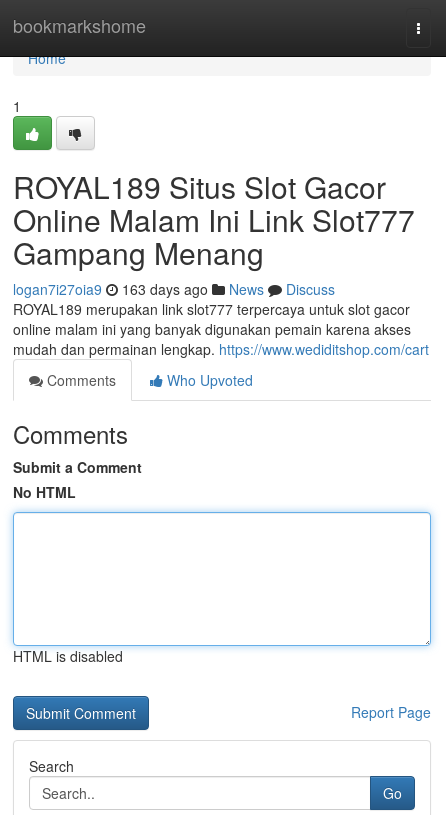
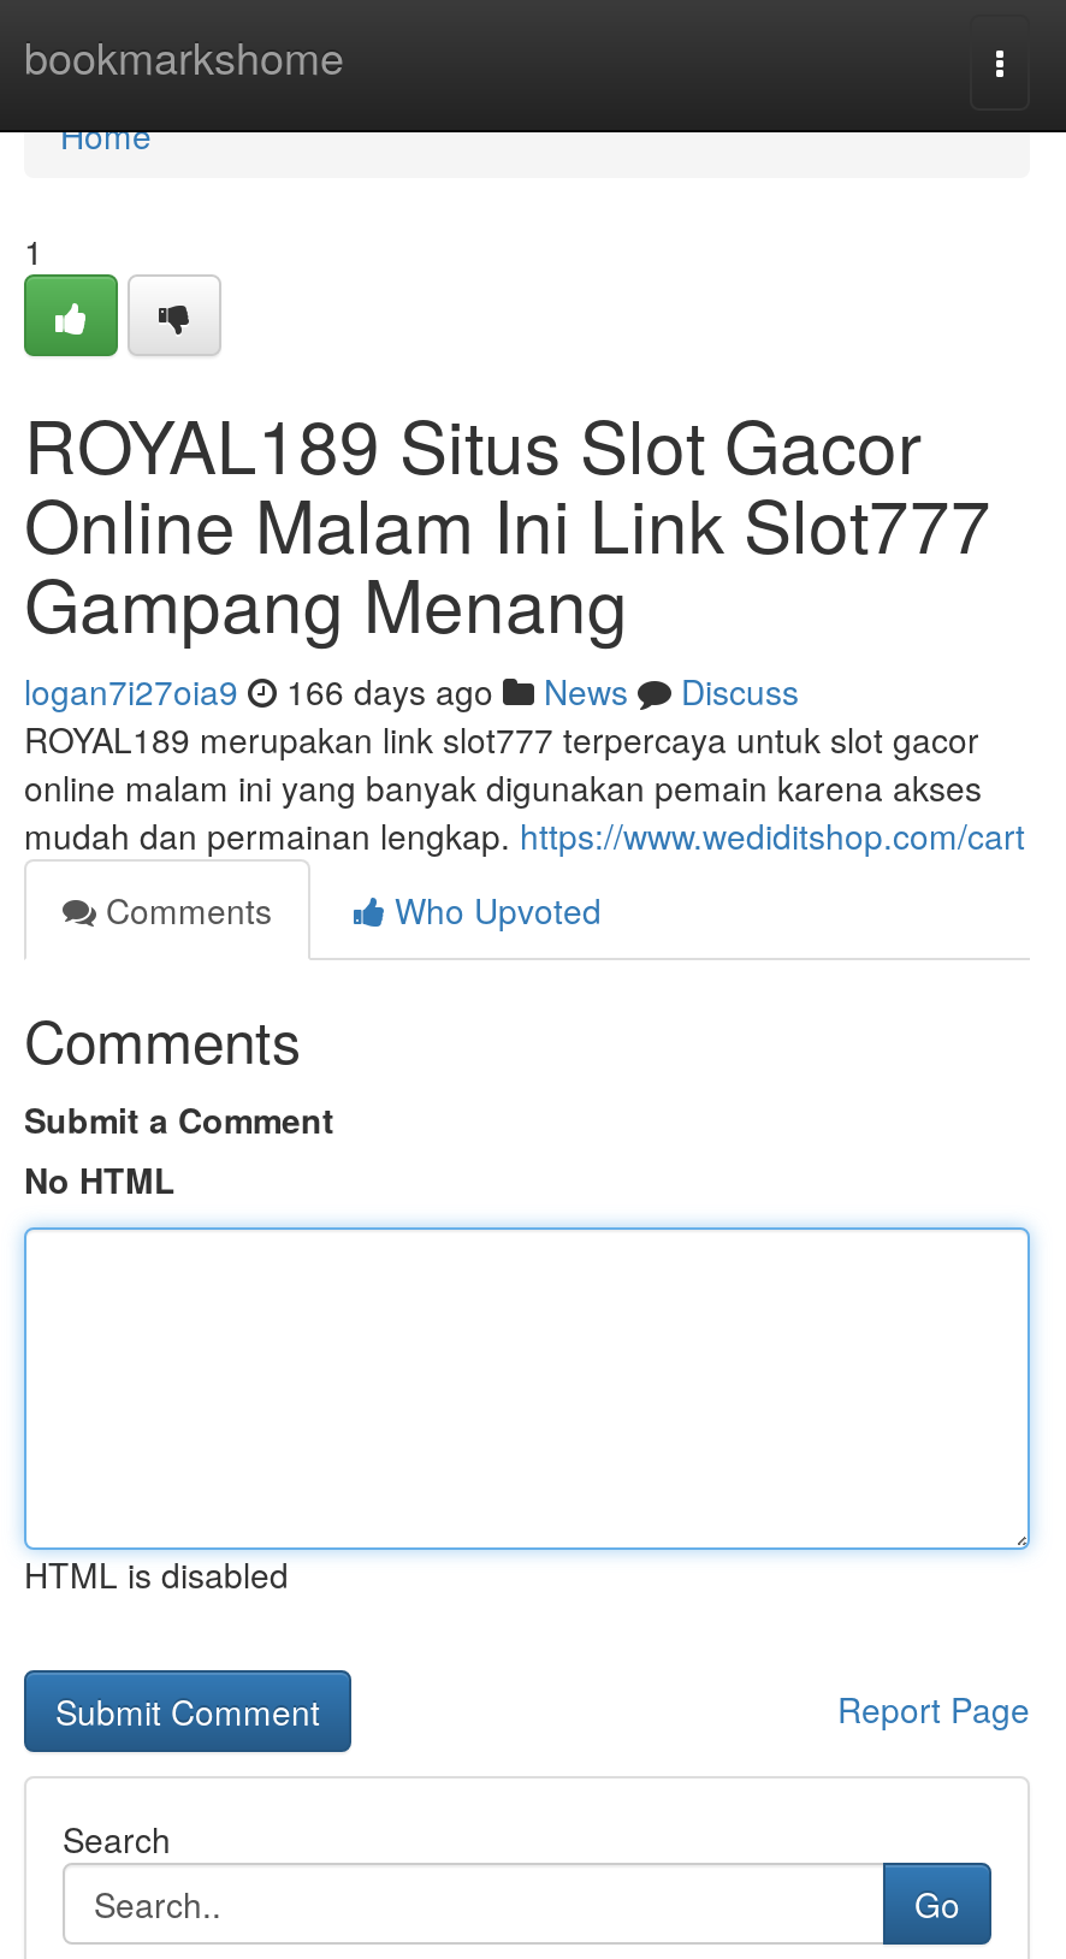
- logan7i27oia9 163 days ago News Discuss
+ logan7i27oia9 166 days ago News Discuss
